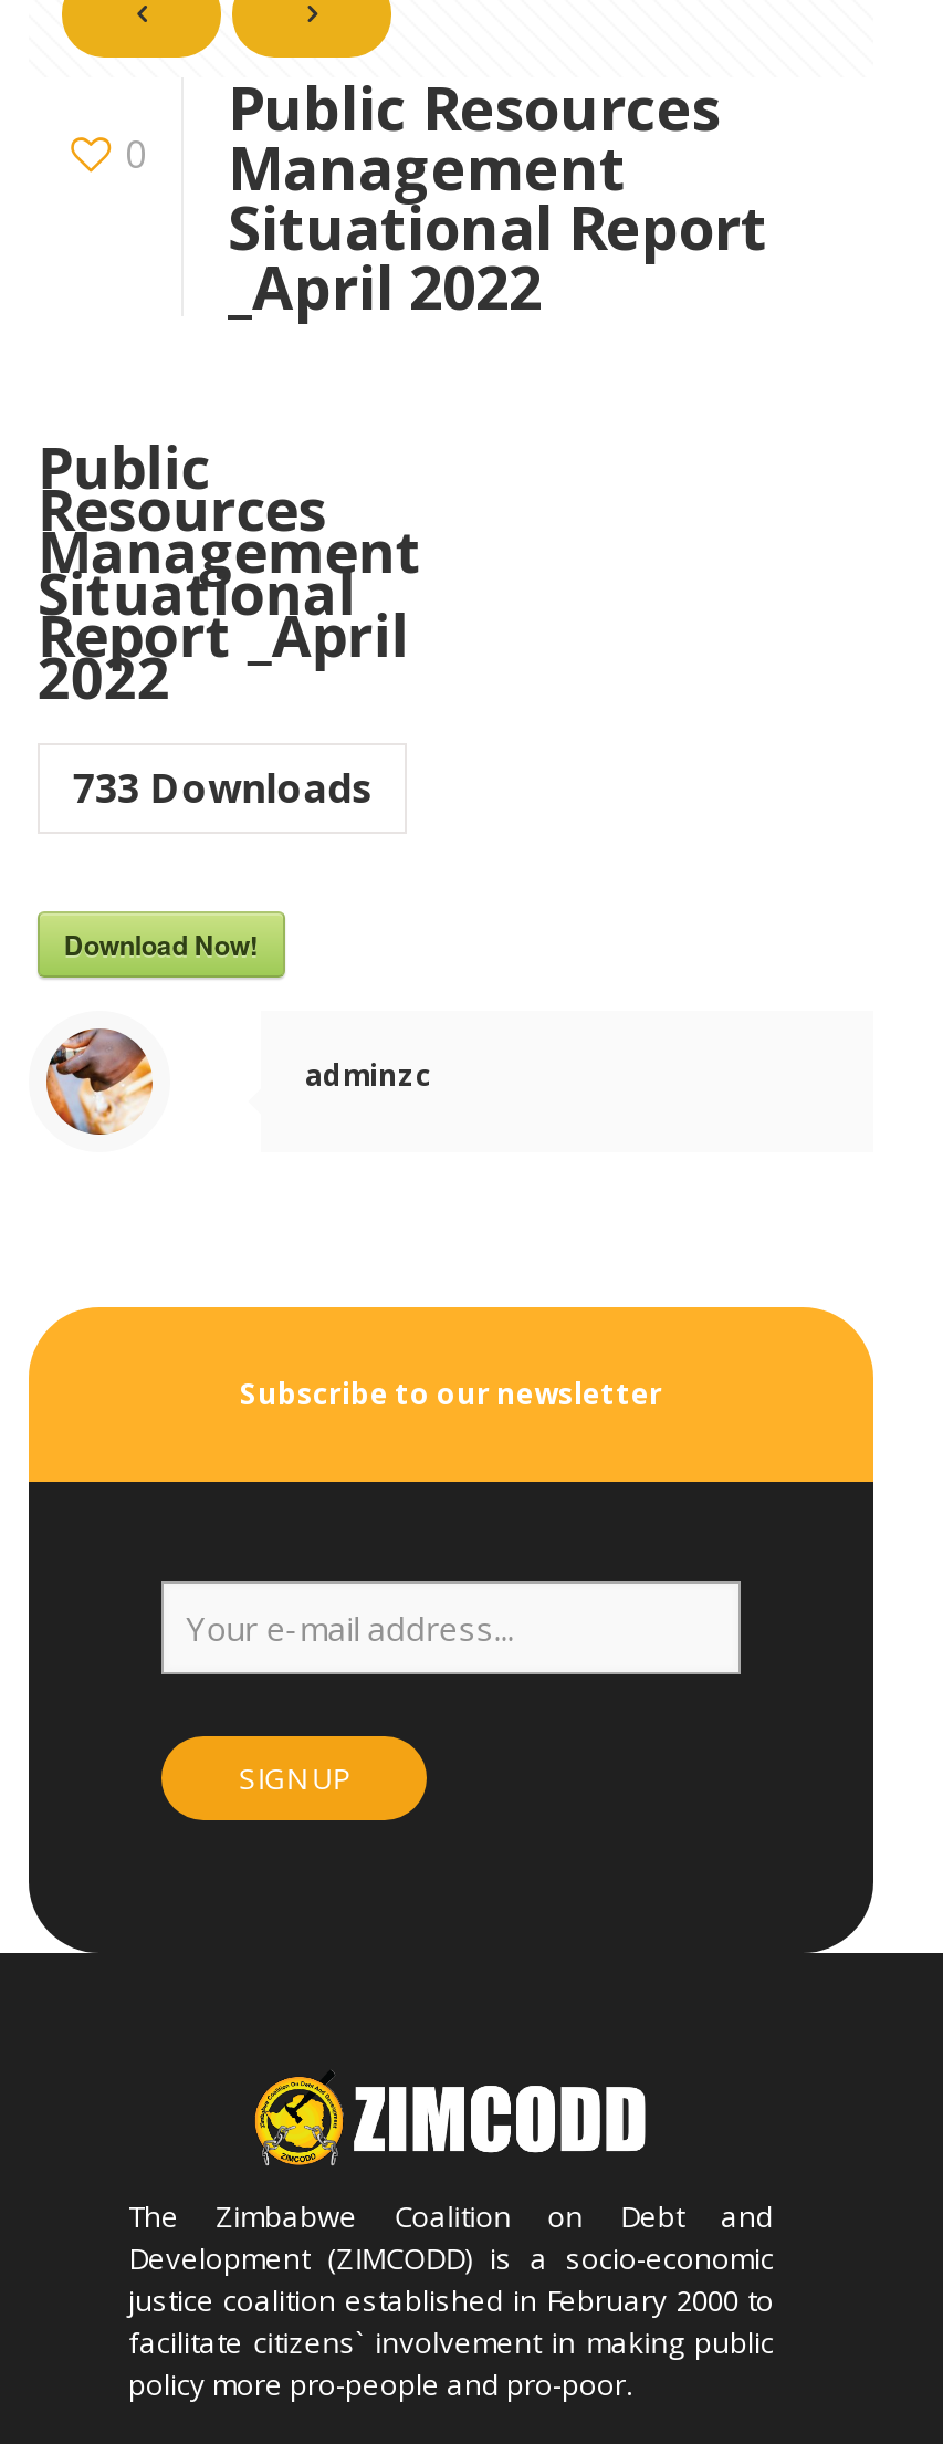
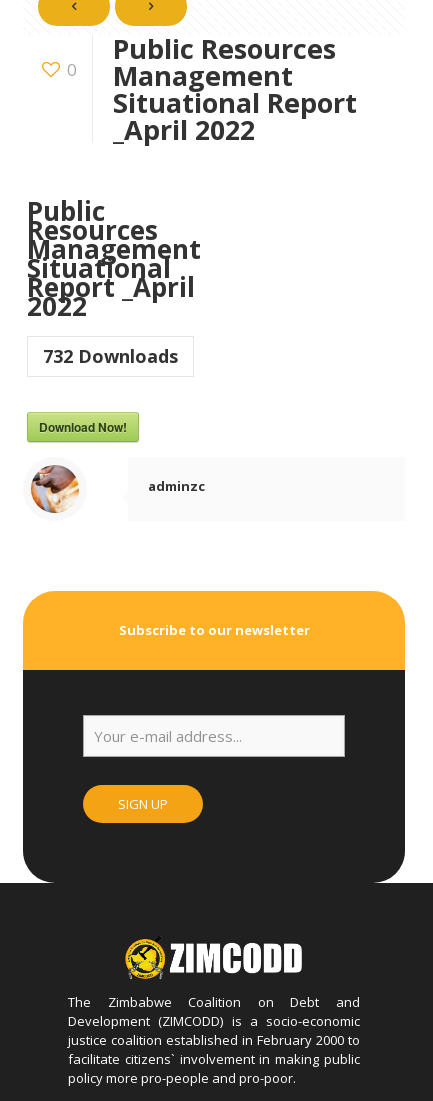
- 733 Downloads
+ 732 Downloads
